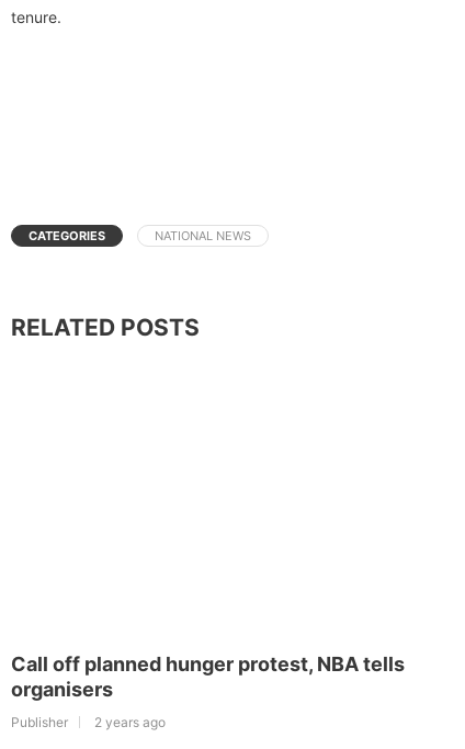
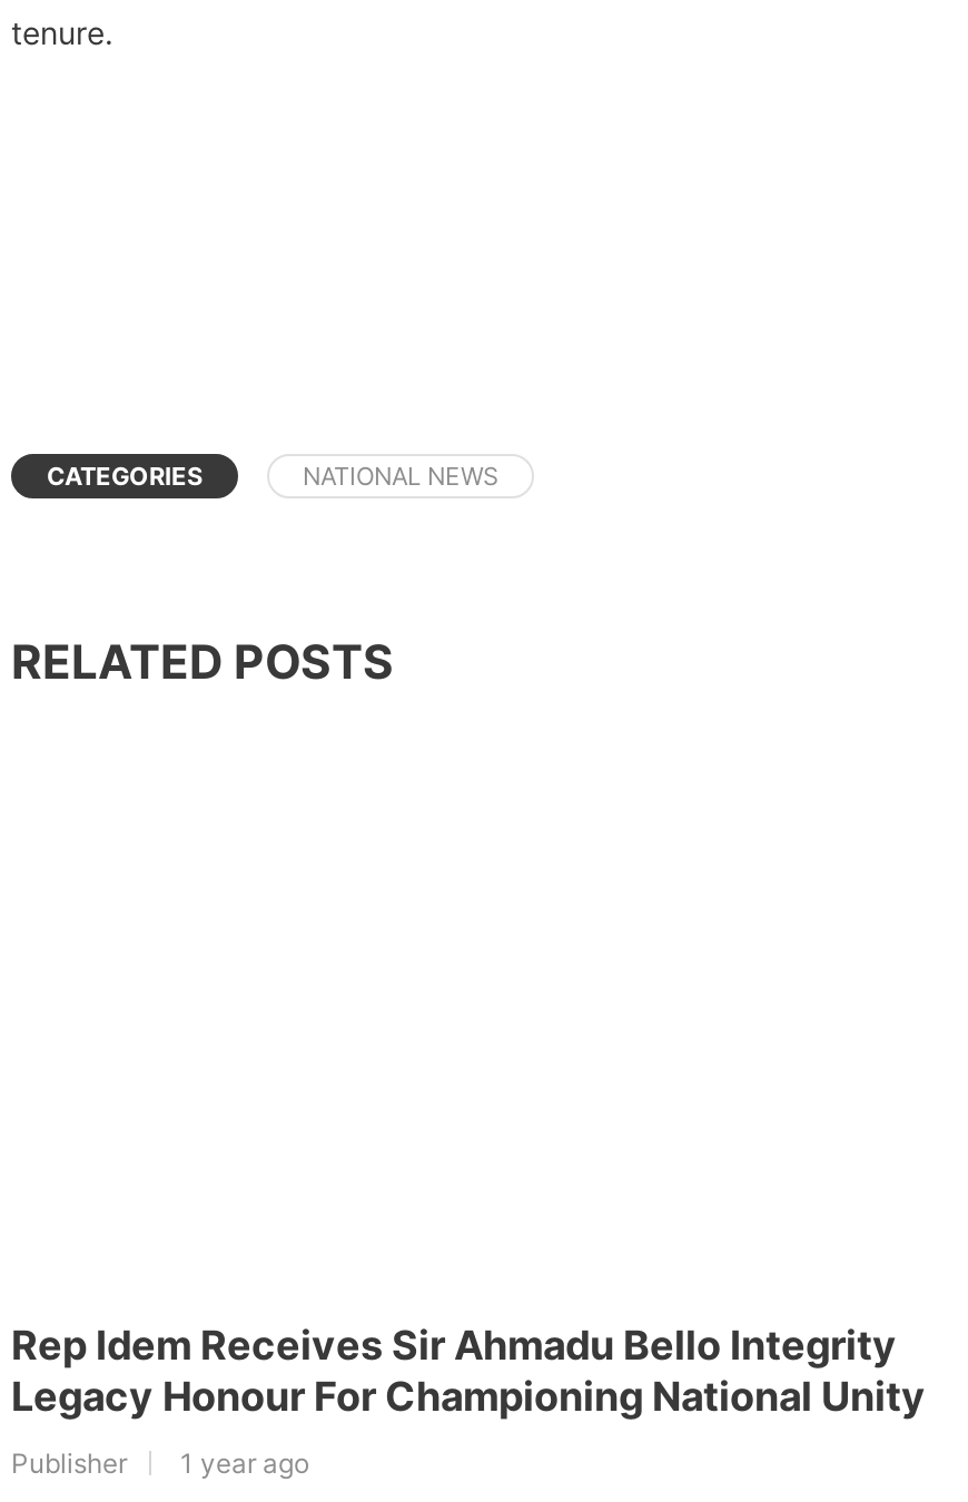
- Call off planned hunger protest, NBA tells
- organisers
+ Rep Idem Receives Sir Ahmadu Bello Integrity
+ Legacy Honour For Championing National Unity

- Publisher 2 years ago
+ Publisher 1 year ago
